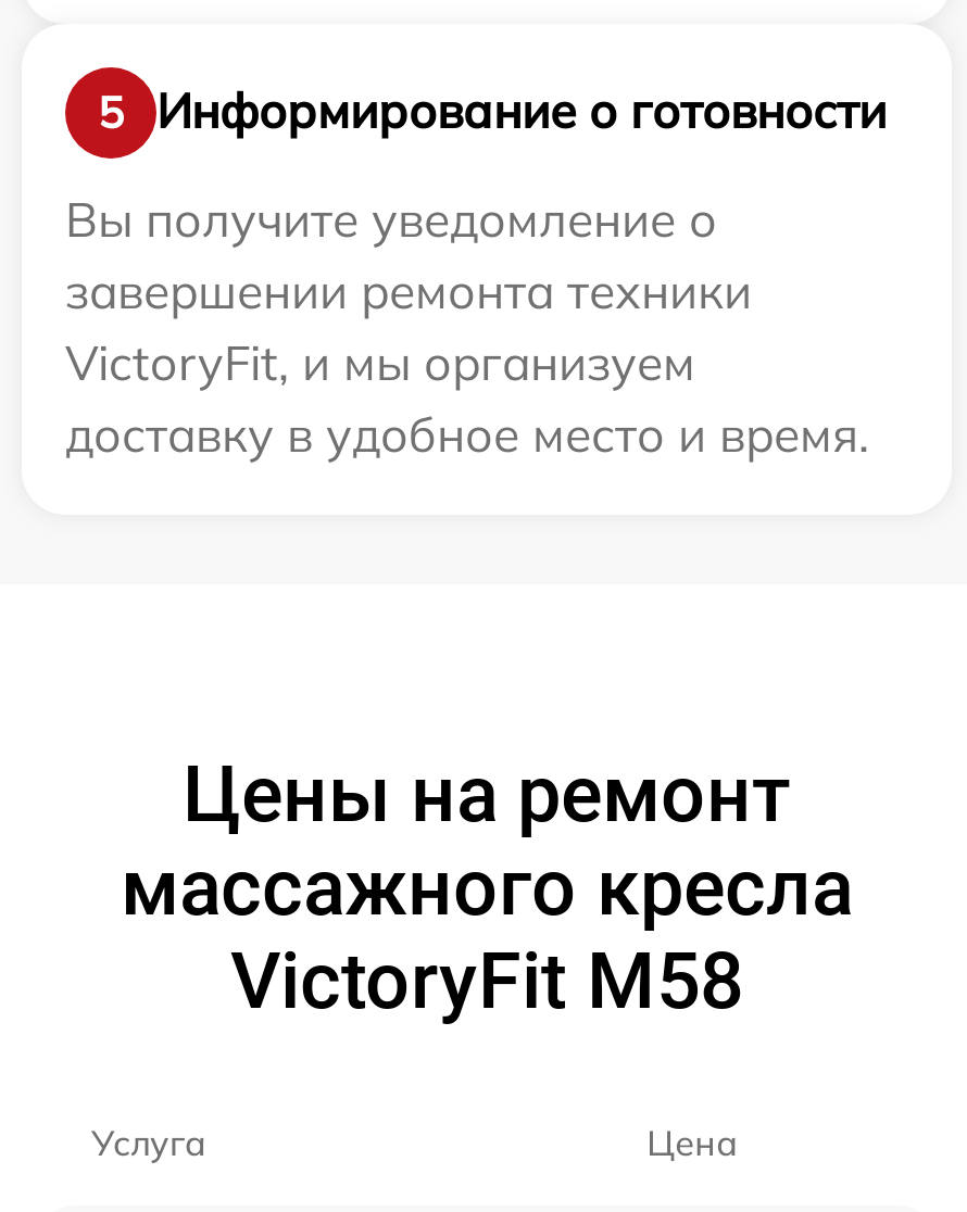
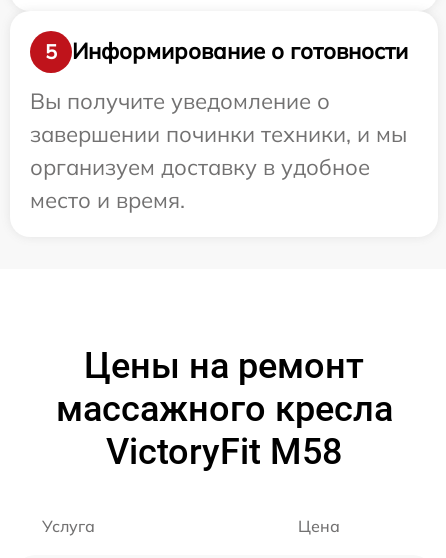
- завершении ремонта техники
- VictoryFit, и мы организуем
- доставку в удобное место и время.
+ завершении починки техники, и мы
+ организуем доставку в удобное
+ место и время.
